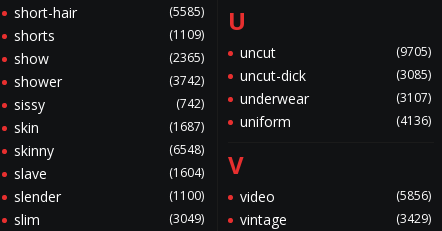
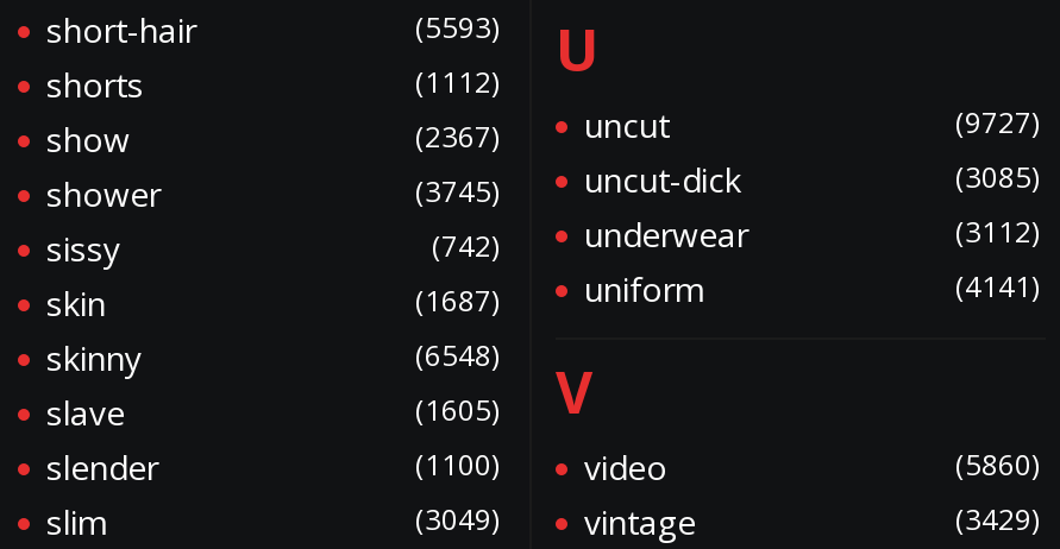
- (5585)
+ (5593)

- (1109)
+ (1112)

- (9705)
+ (9727)

- (2365)
+ (2367)

- (3742)
+ (3745)

- (3107)
+ (3112)

- (4136)
+ (4141)

- (1604) (6548) V
+ (1605) (6548) V

- (5856)
+ (5860)
